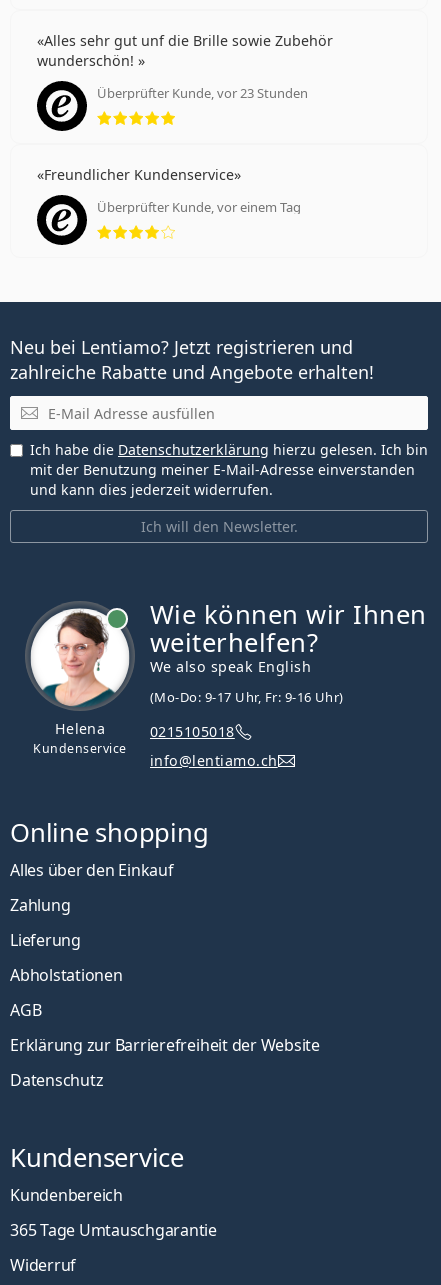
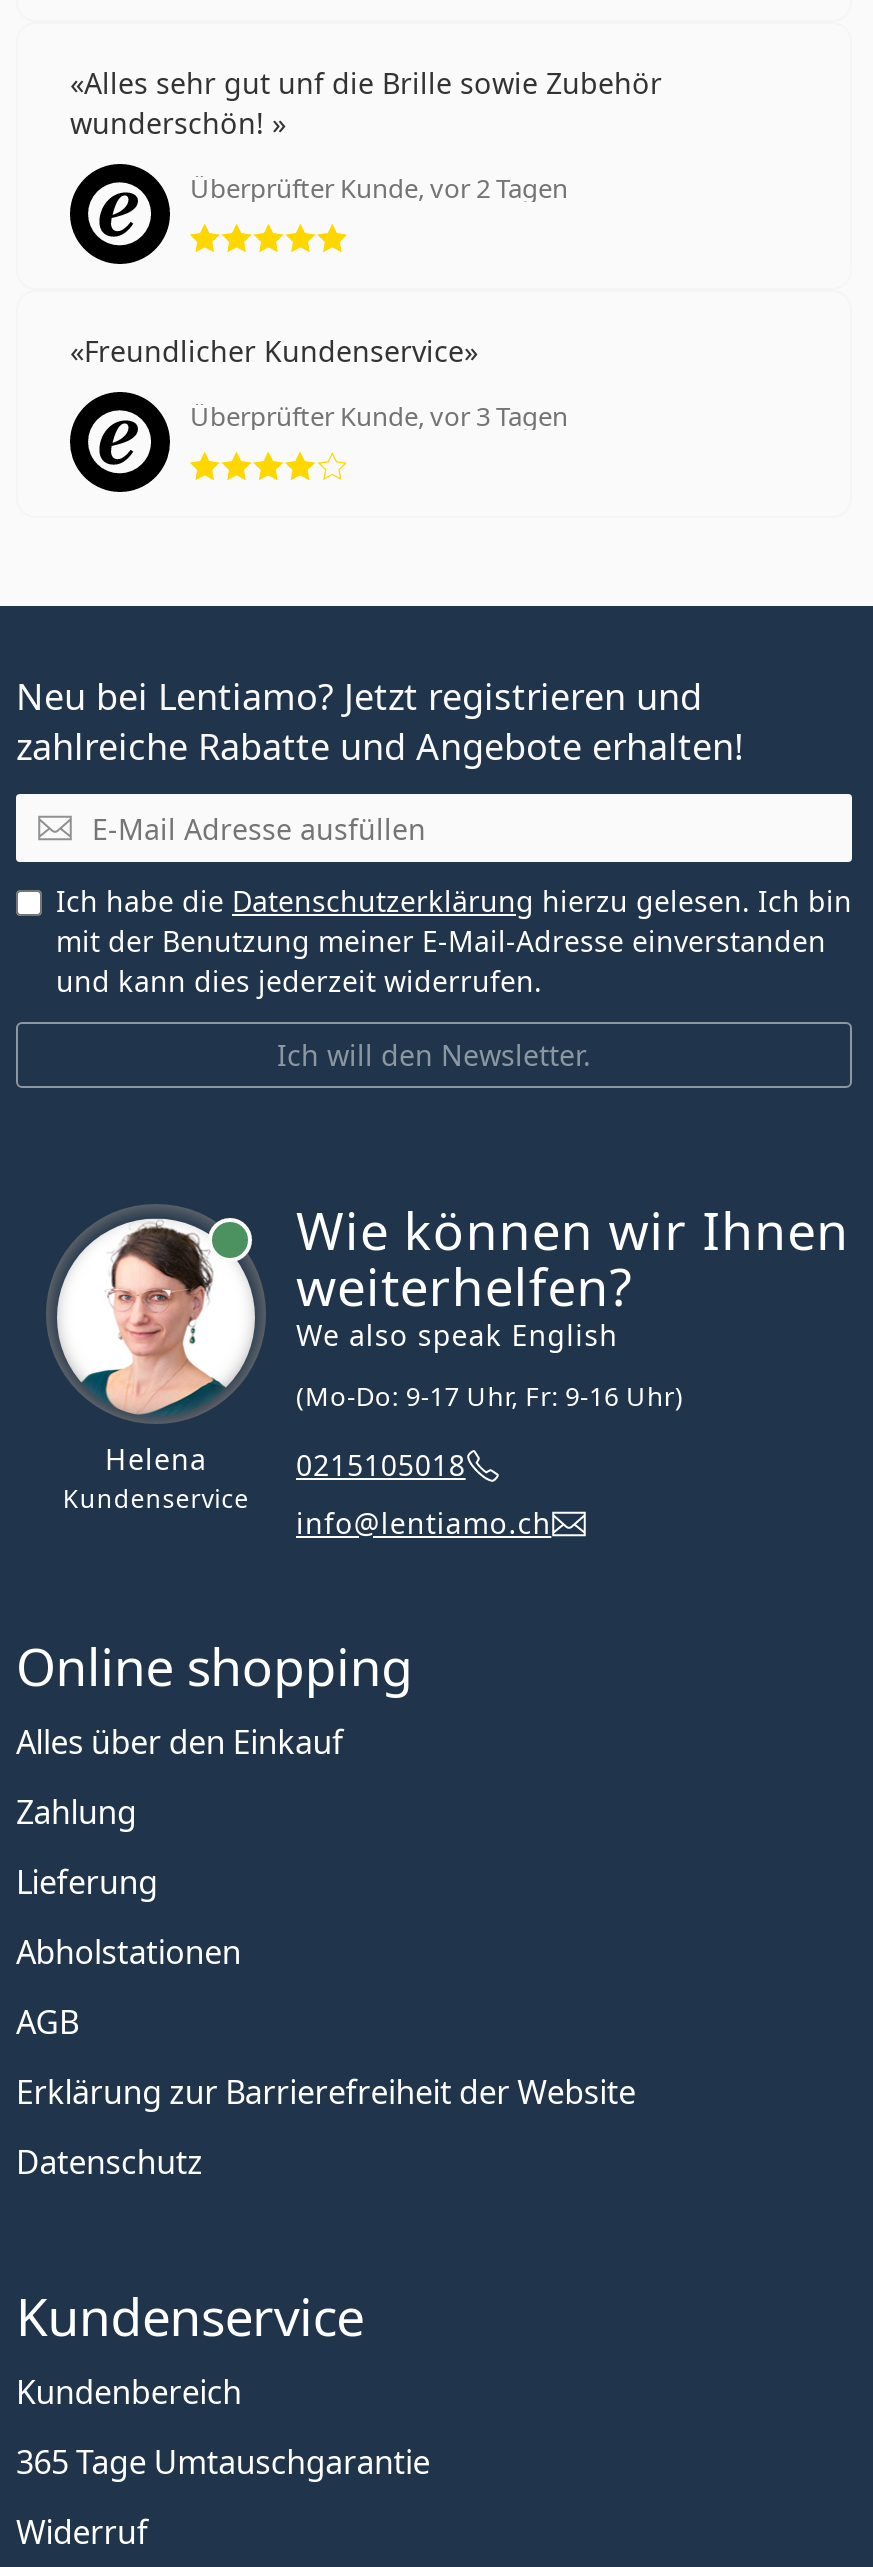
- Überprüfter Kunde, vor 23 Stunden
+ Überprüfter Kunde, vor 2 Tagen

- Überprüfter Kunde, vor einem Tag
+ Überprüfter Kunde, vor 3 Tagen
